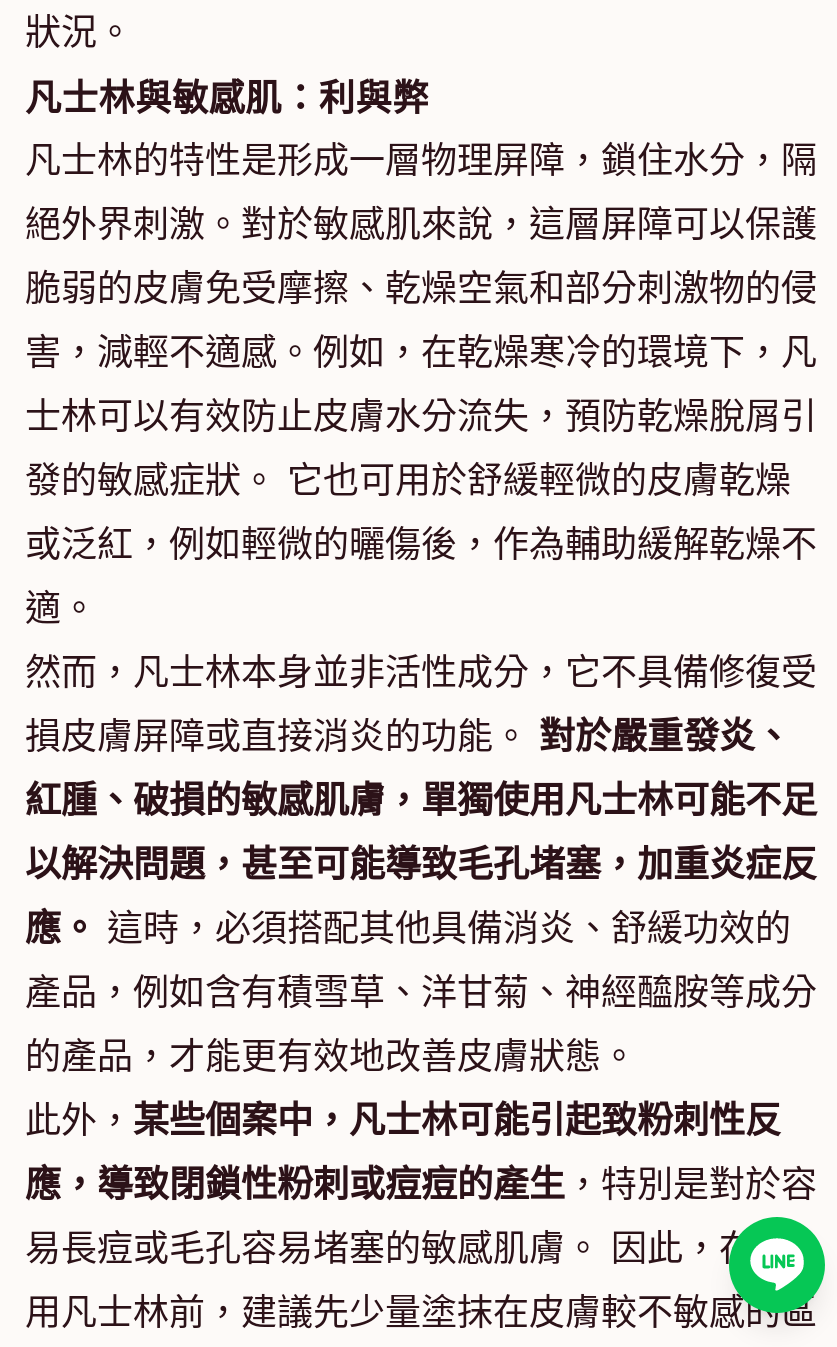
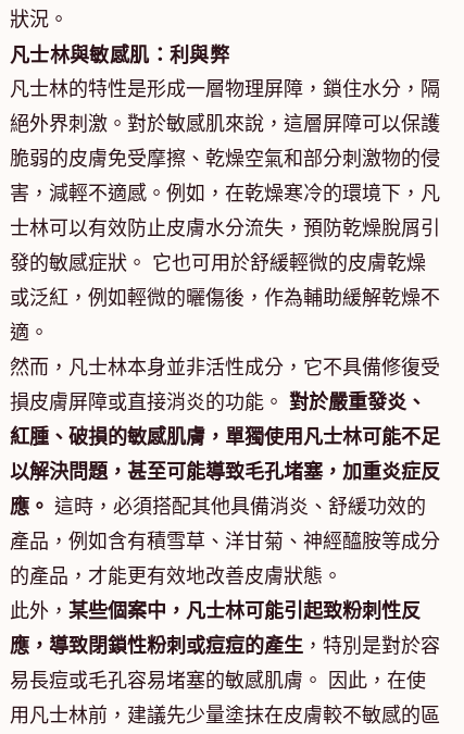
- [image]
+ [image]
